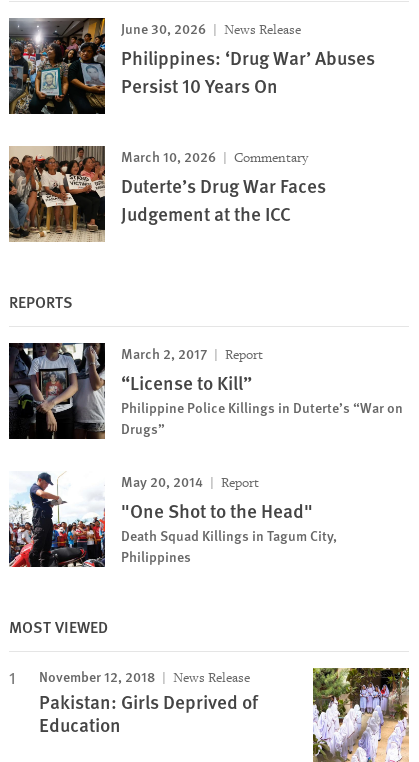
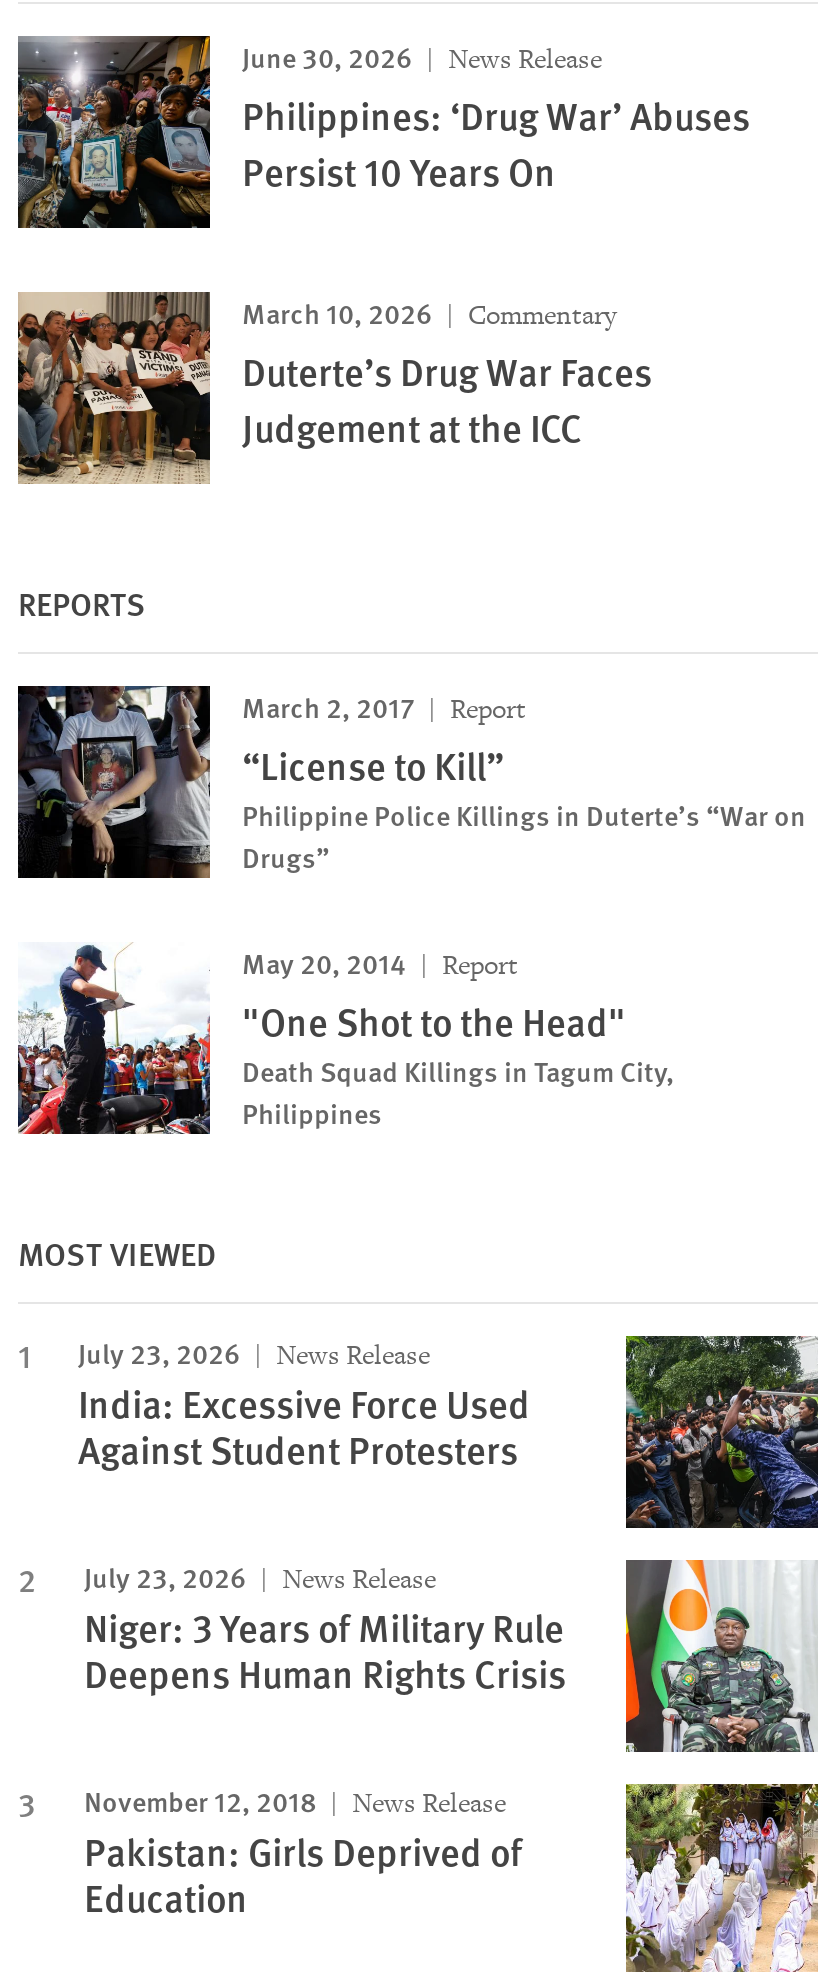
+ [image]
+ July 23, 2026
+ News Release
+ India: Excessive Force Used
+ Against Student Protesters
+ July 23, 2026
+ News Release
+ Niger: 3 Years of Military Rule
+ Deepens Human Rights Crisis

+ [image]
